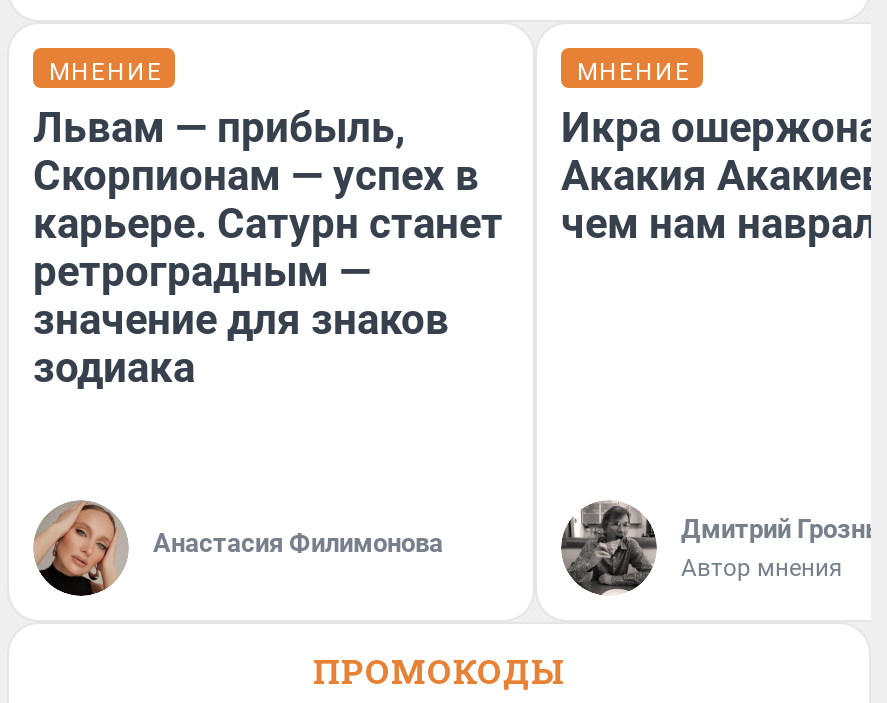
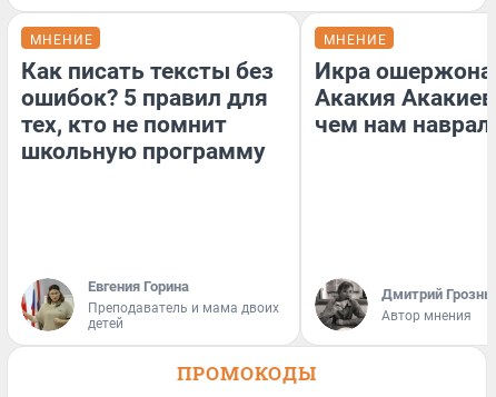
- Львам — прибыль,
- Скорпионам — успех в
- карьере. Сатурн станет
- ретроградным —
- значение для знаков
- зодиака
+ Как писать тексты без
+ ошибок? 5 правил для
+ тех, кто не помнит
+ школьную программу

- [image]
- Анастасия Филимонова
+ [image]
+ Евгения Горина
+ Преподаватель и мама двоих
+ детей
